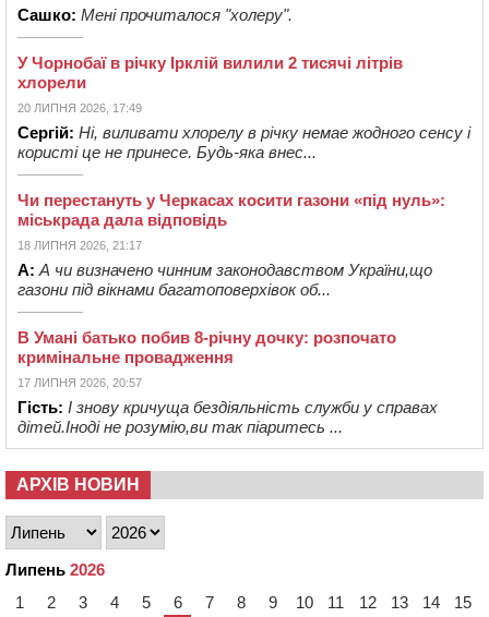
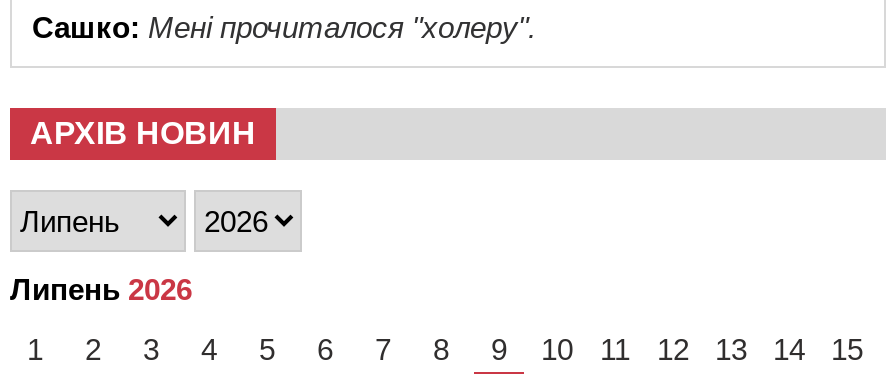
- У Чорнобаї в річку Ірклій вилили 2 тисячі літрів
- хлорели
- 20 ЛИПНЯ 2026, 17:49
- Сергій: Ні, виливати хлорелу в річку немае жодного сенсу і
- користі це не принесе. Будь-яка внес...
- Чи перестануть у Черкасах косити газони «під нуль»:
- міськрада дала відповідь
- 18 ЛИПНЯ 2026, 21:17
- А: А чи визначено чинним законодавством України,що
- газони під вікнами багатоповерхівок об...
- В Умані батько побив 8-річну дочку: розпочато
- кримінальне провадження
- 17 ЛИПНЯ 2026, 20:57
- Гість: І знову кричуща бездіяльність служби у справах
- дітей.Іноді не розумію,ви так піаритесь ...
